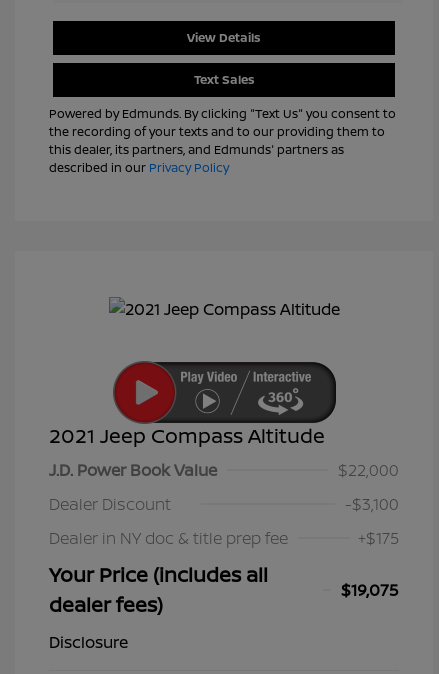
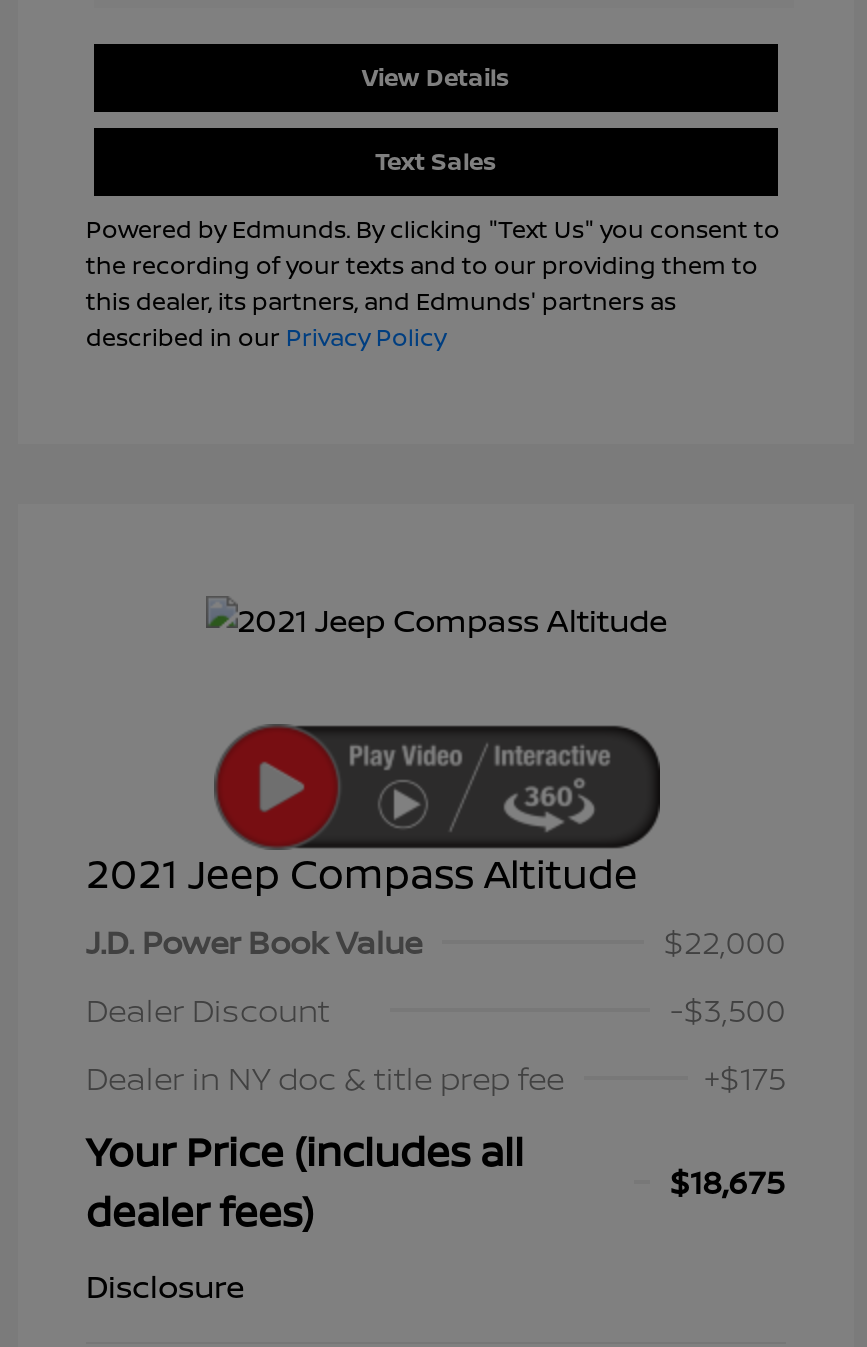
- -$3,100
+ -$3,500

- $19,075
+ $18,675
